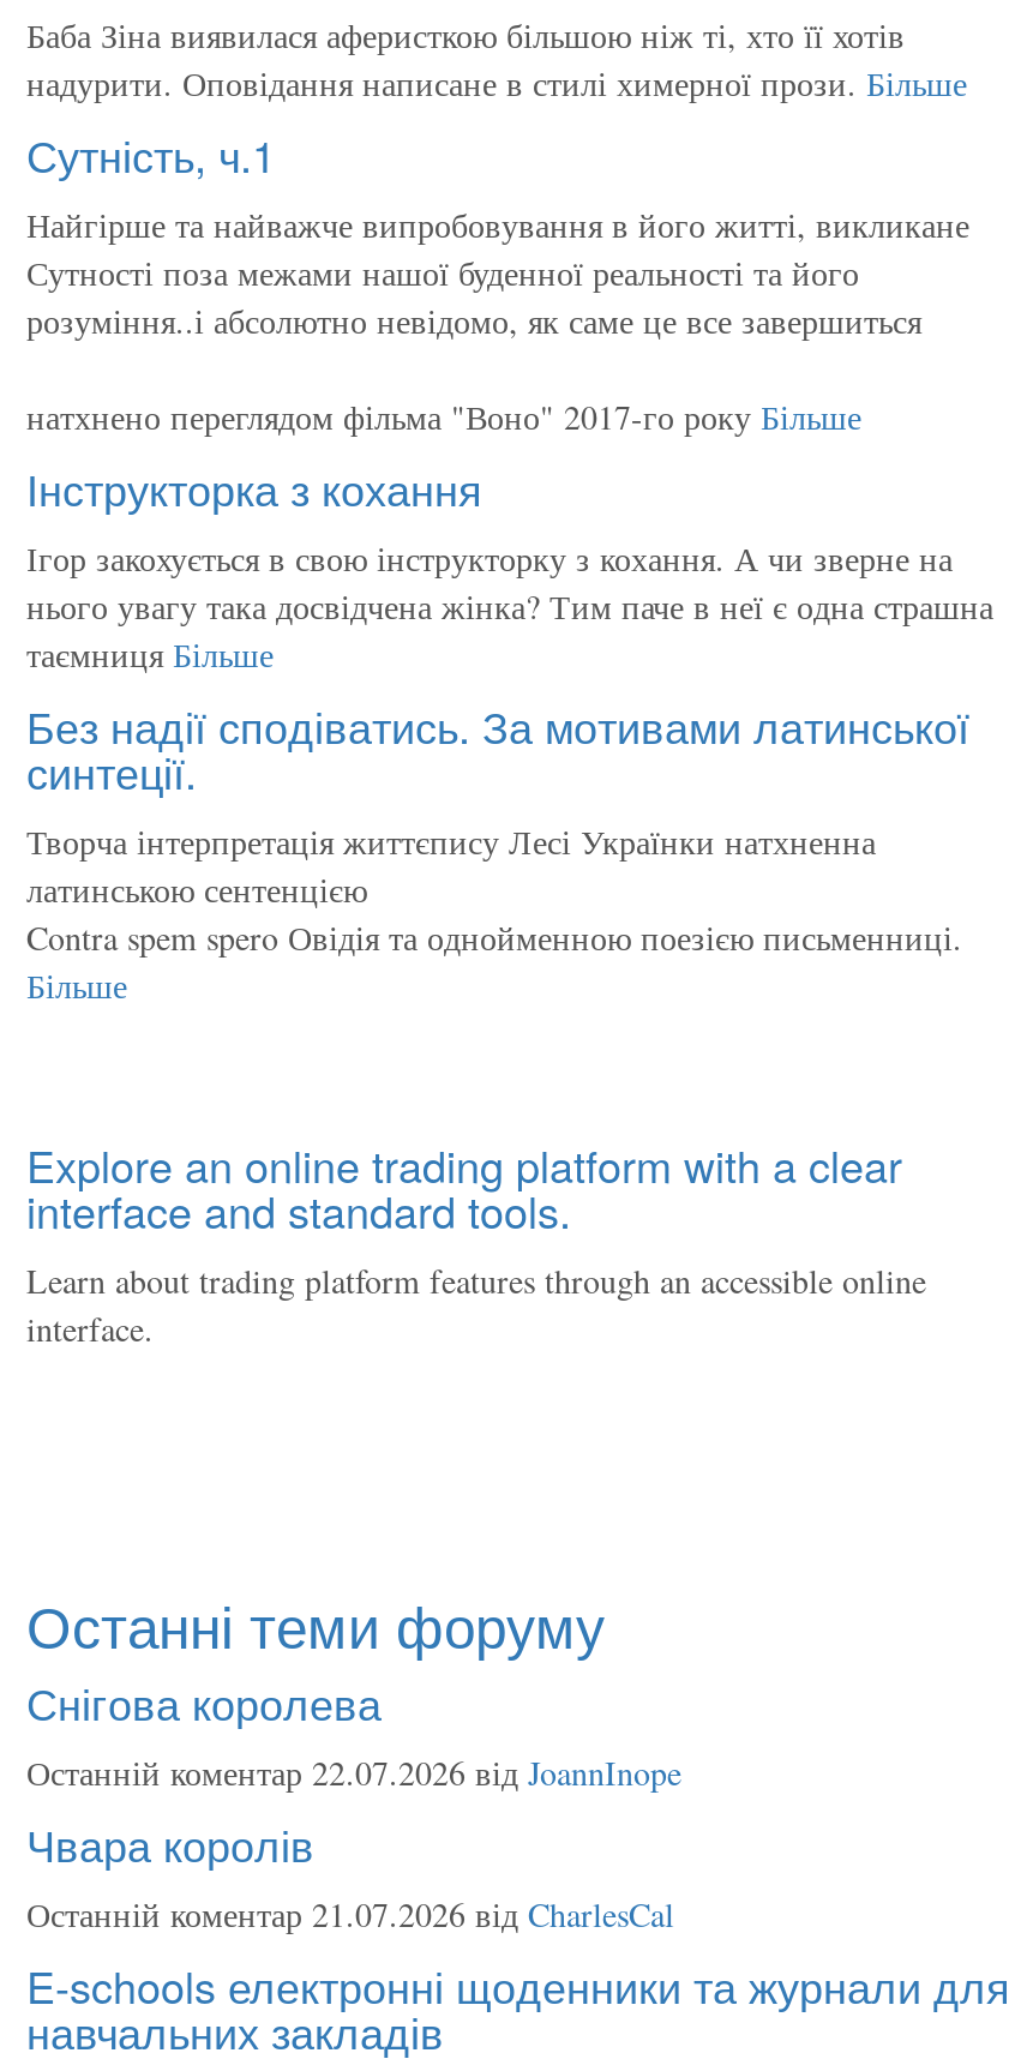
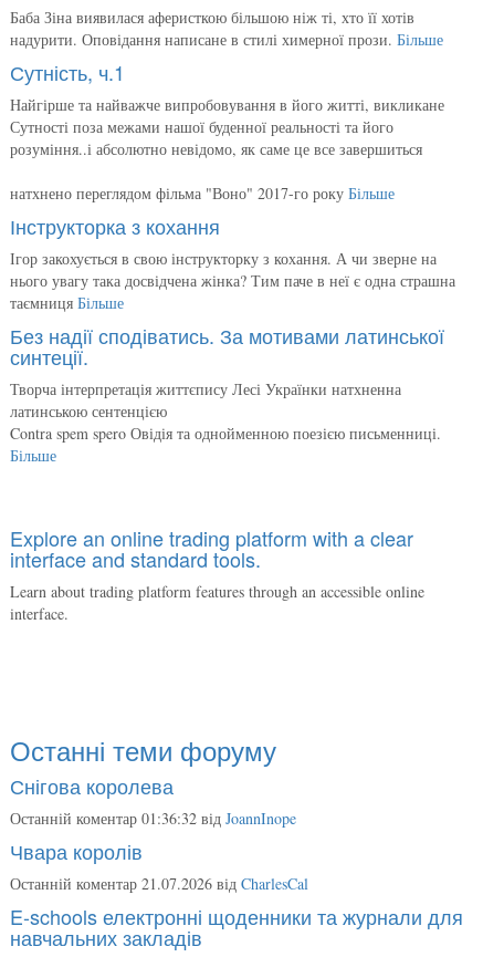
- Останній коментар 22.07.2026 від JoannInope
+ Останній коментар 01:36:32 від JoannInope
